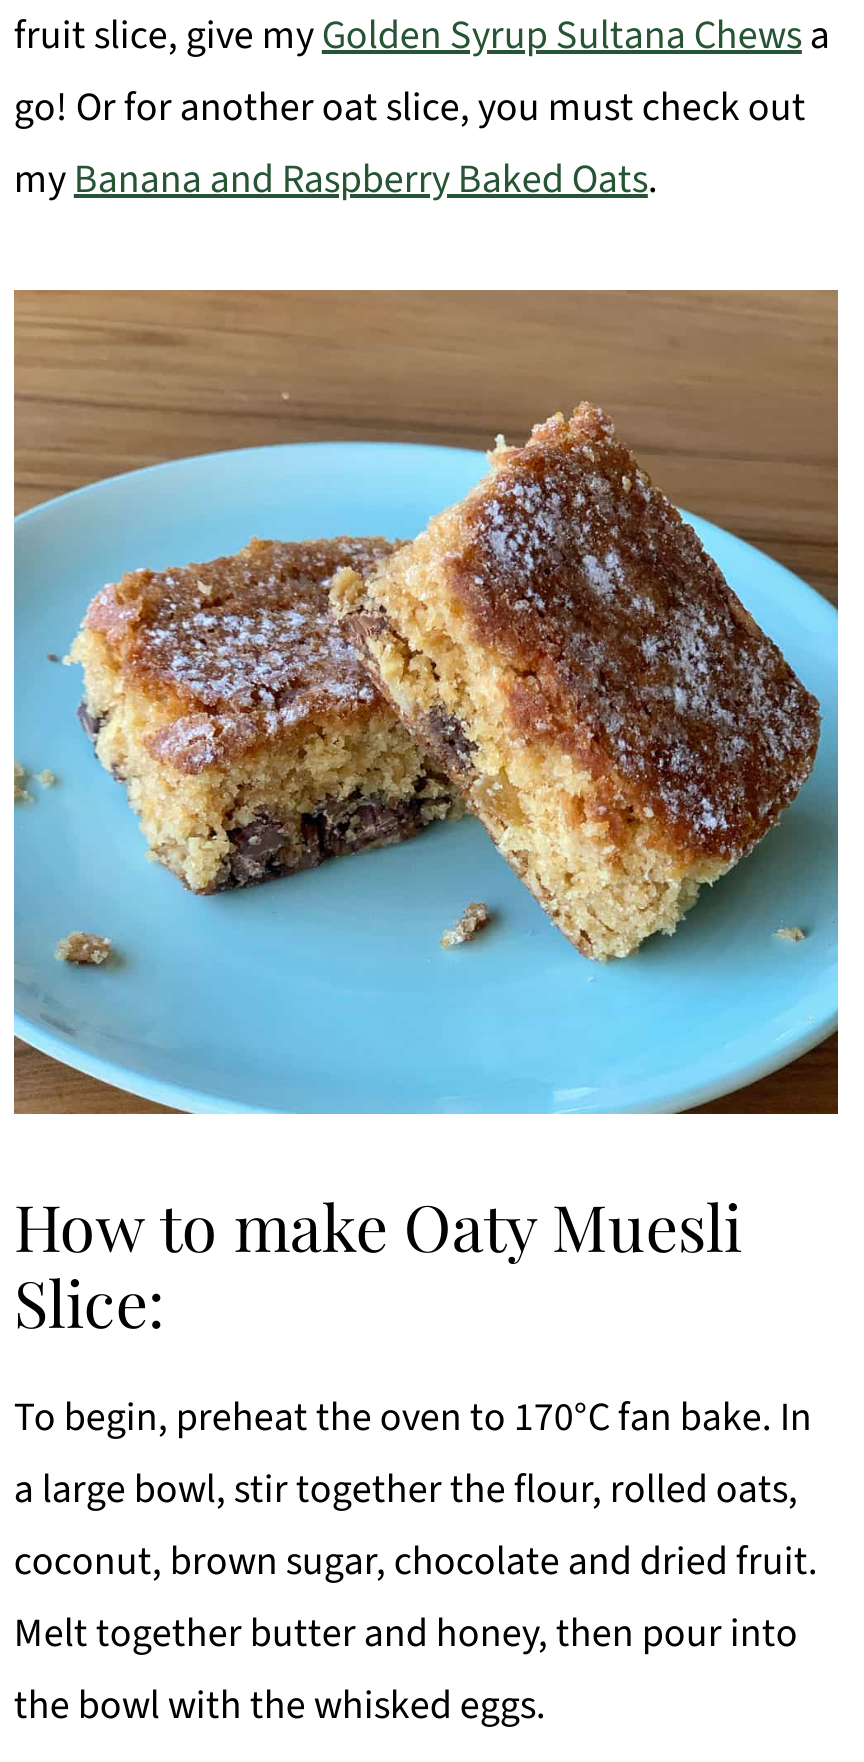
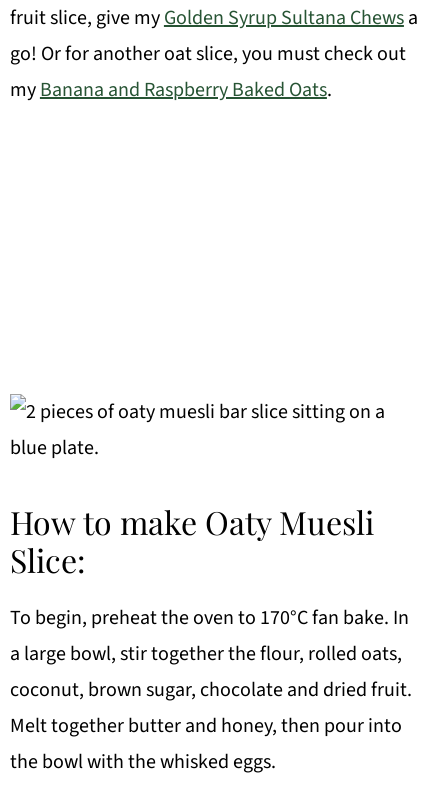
- [image]
